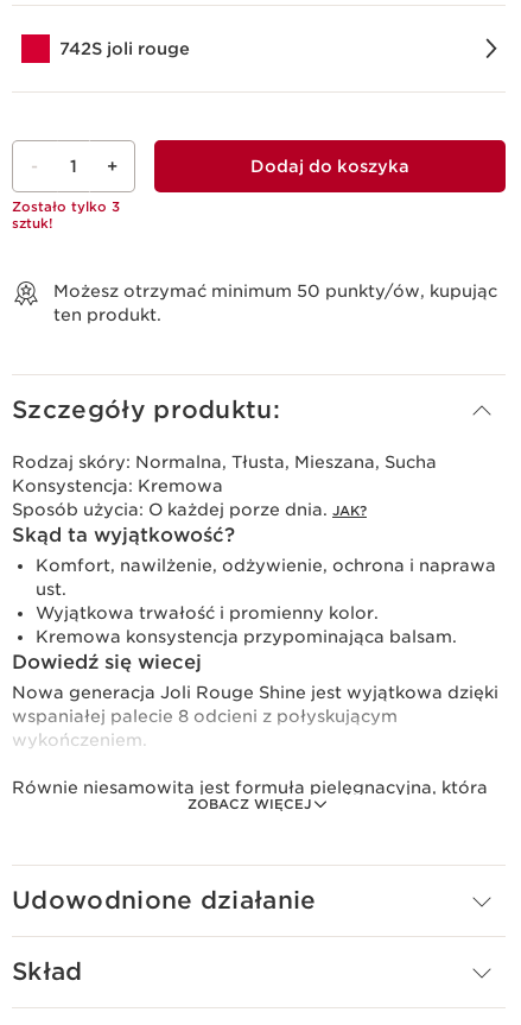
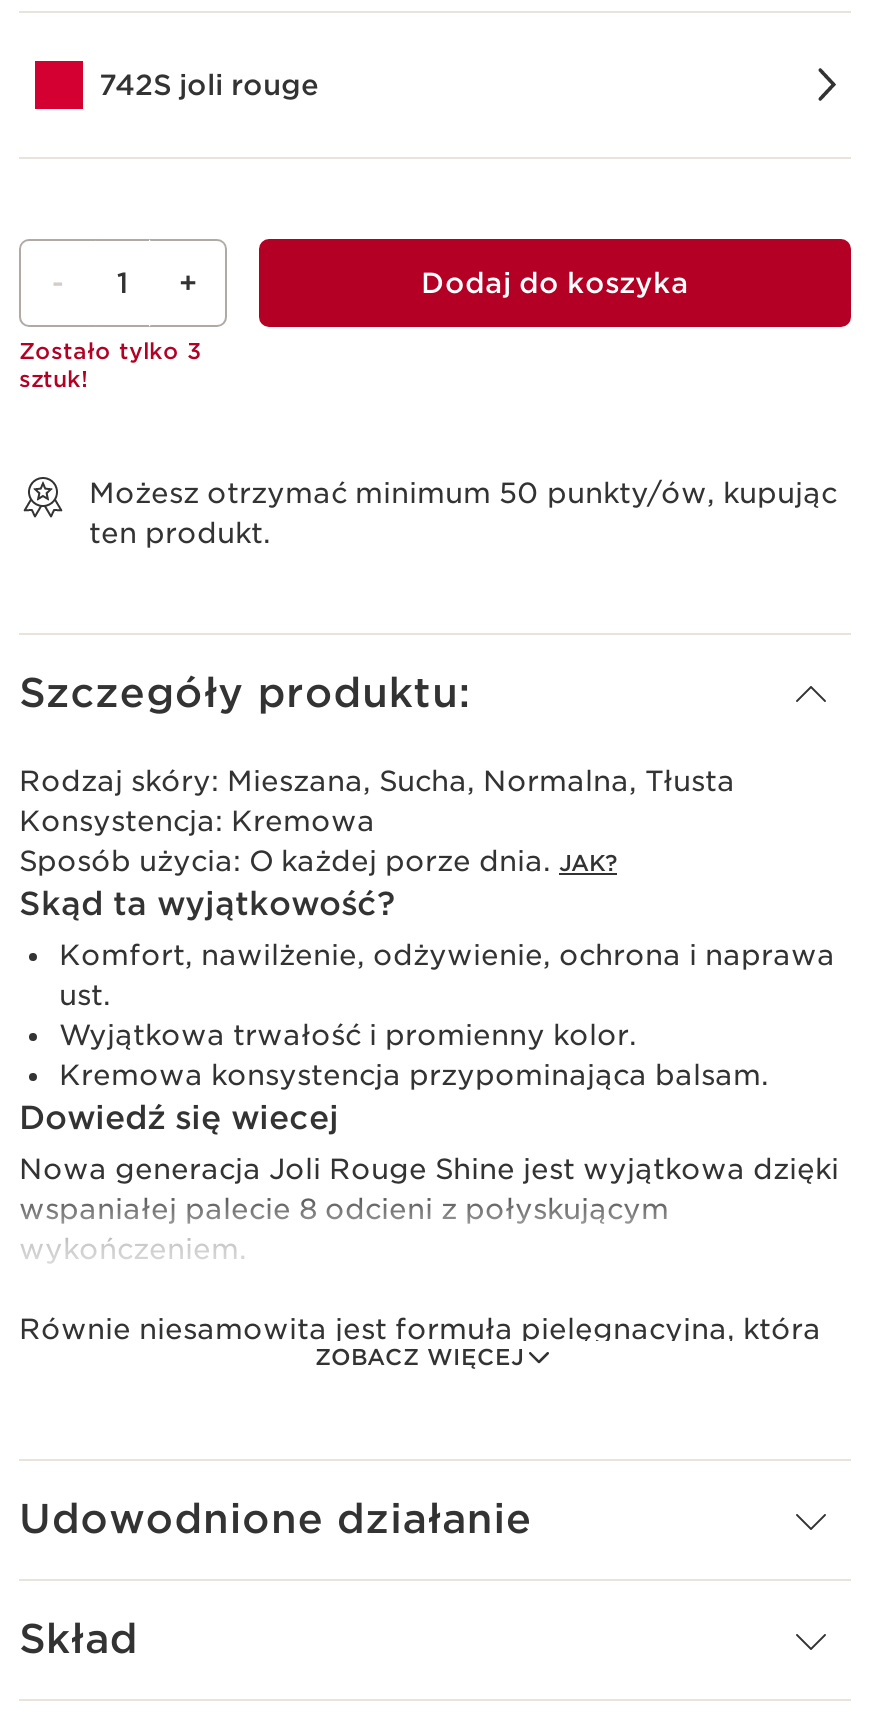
- Rodzaj skóry: Normalna, Tłusta, Mieszana, Sucha
+ Rodzaj skóry: Mieszana, Sucha, Normalna, Tłusta
